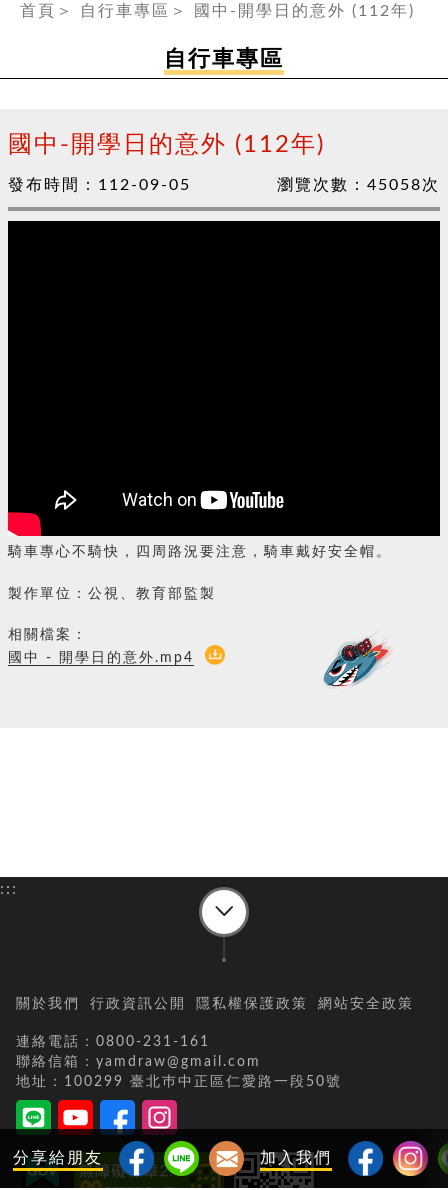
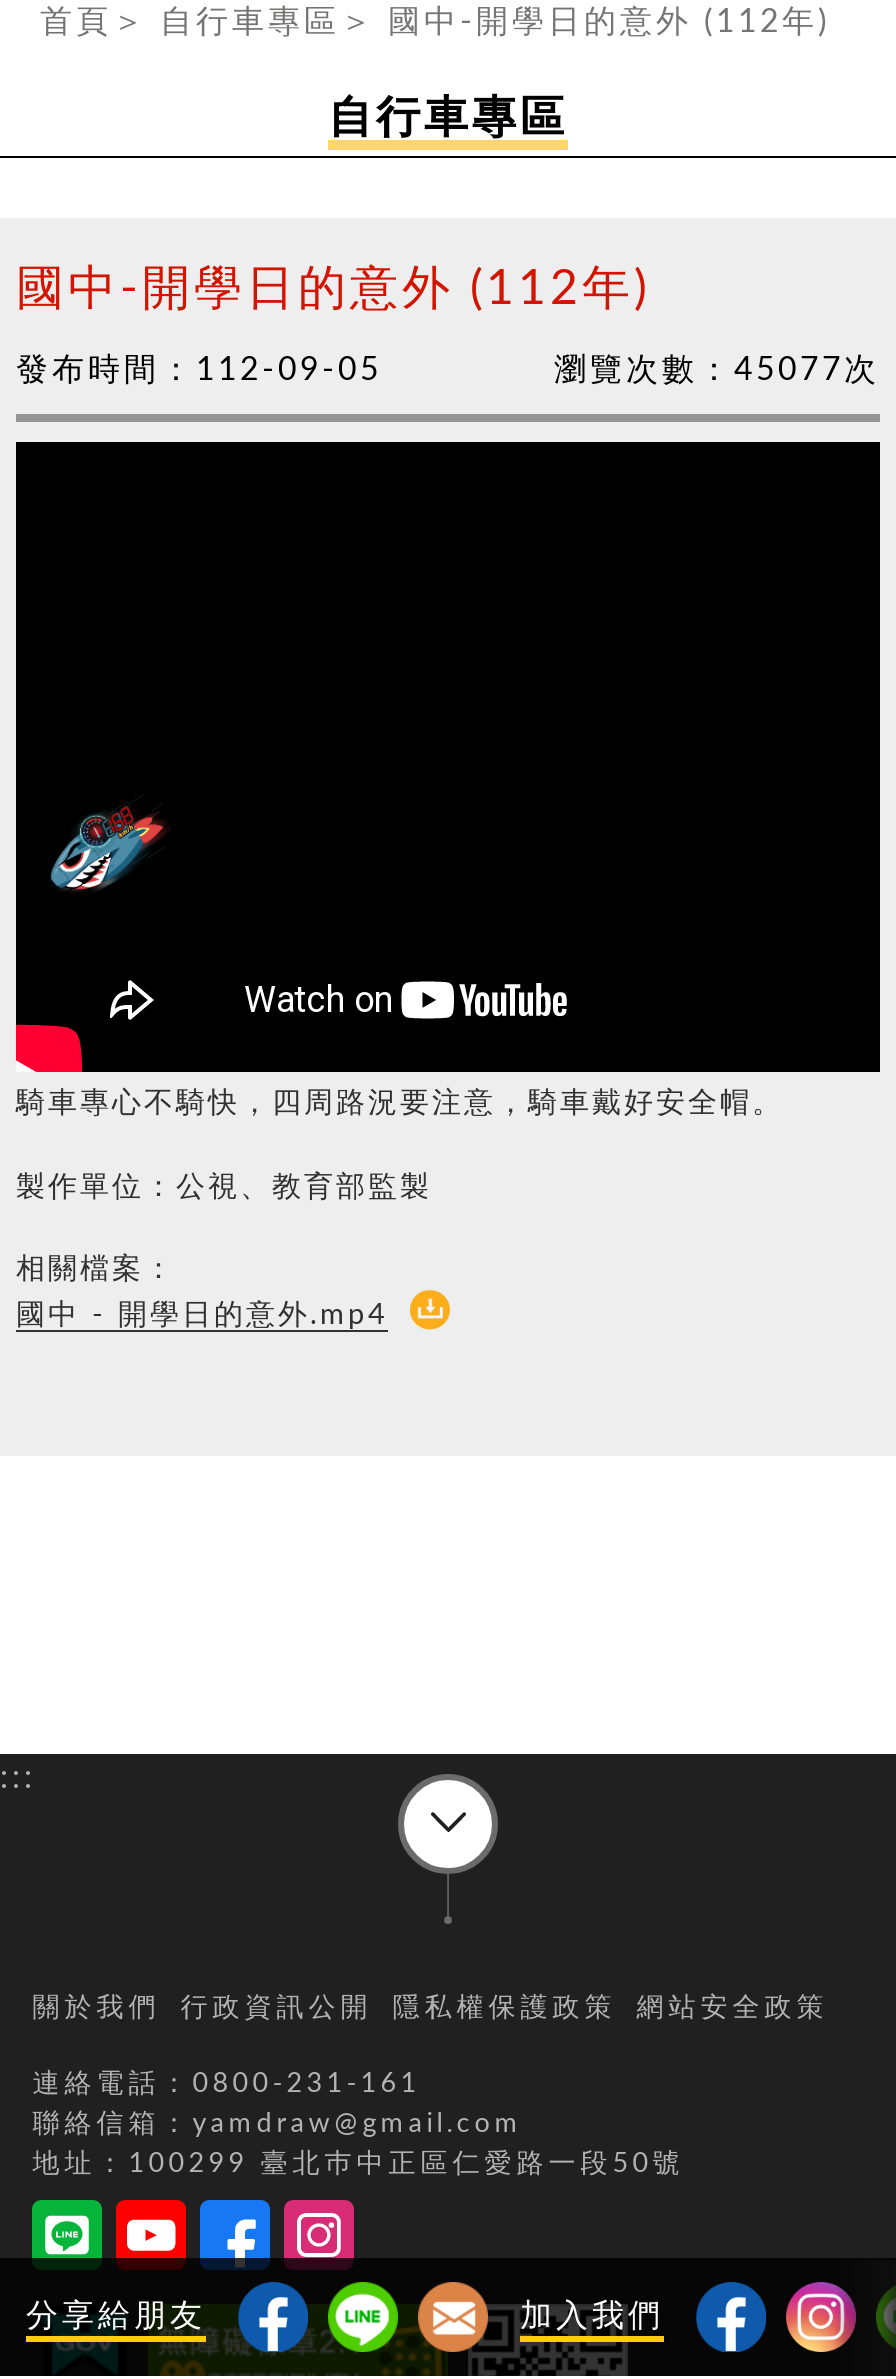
- 瀏覽次數：45058次
+ 瀏覽次數：45077次

+ [image]

- [image]
